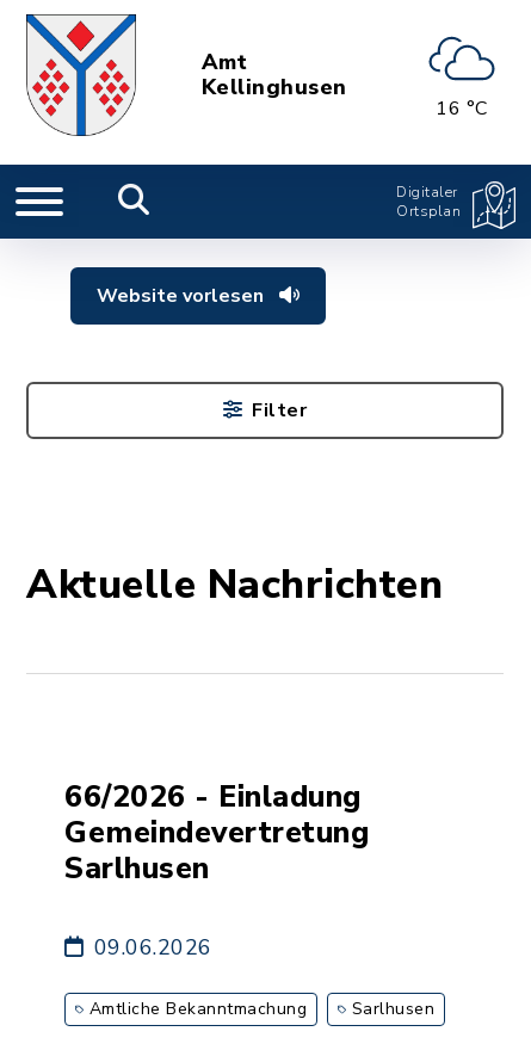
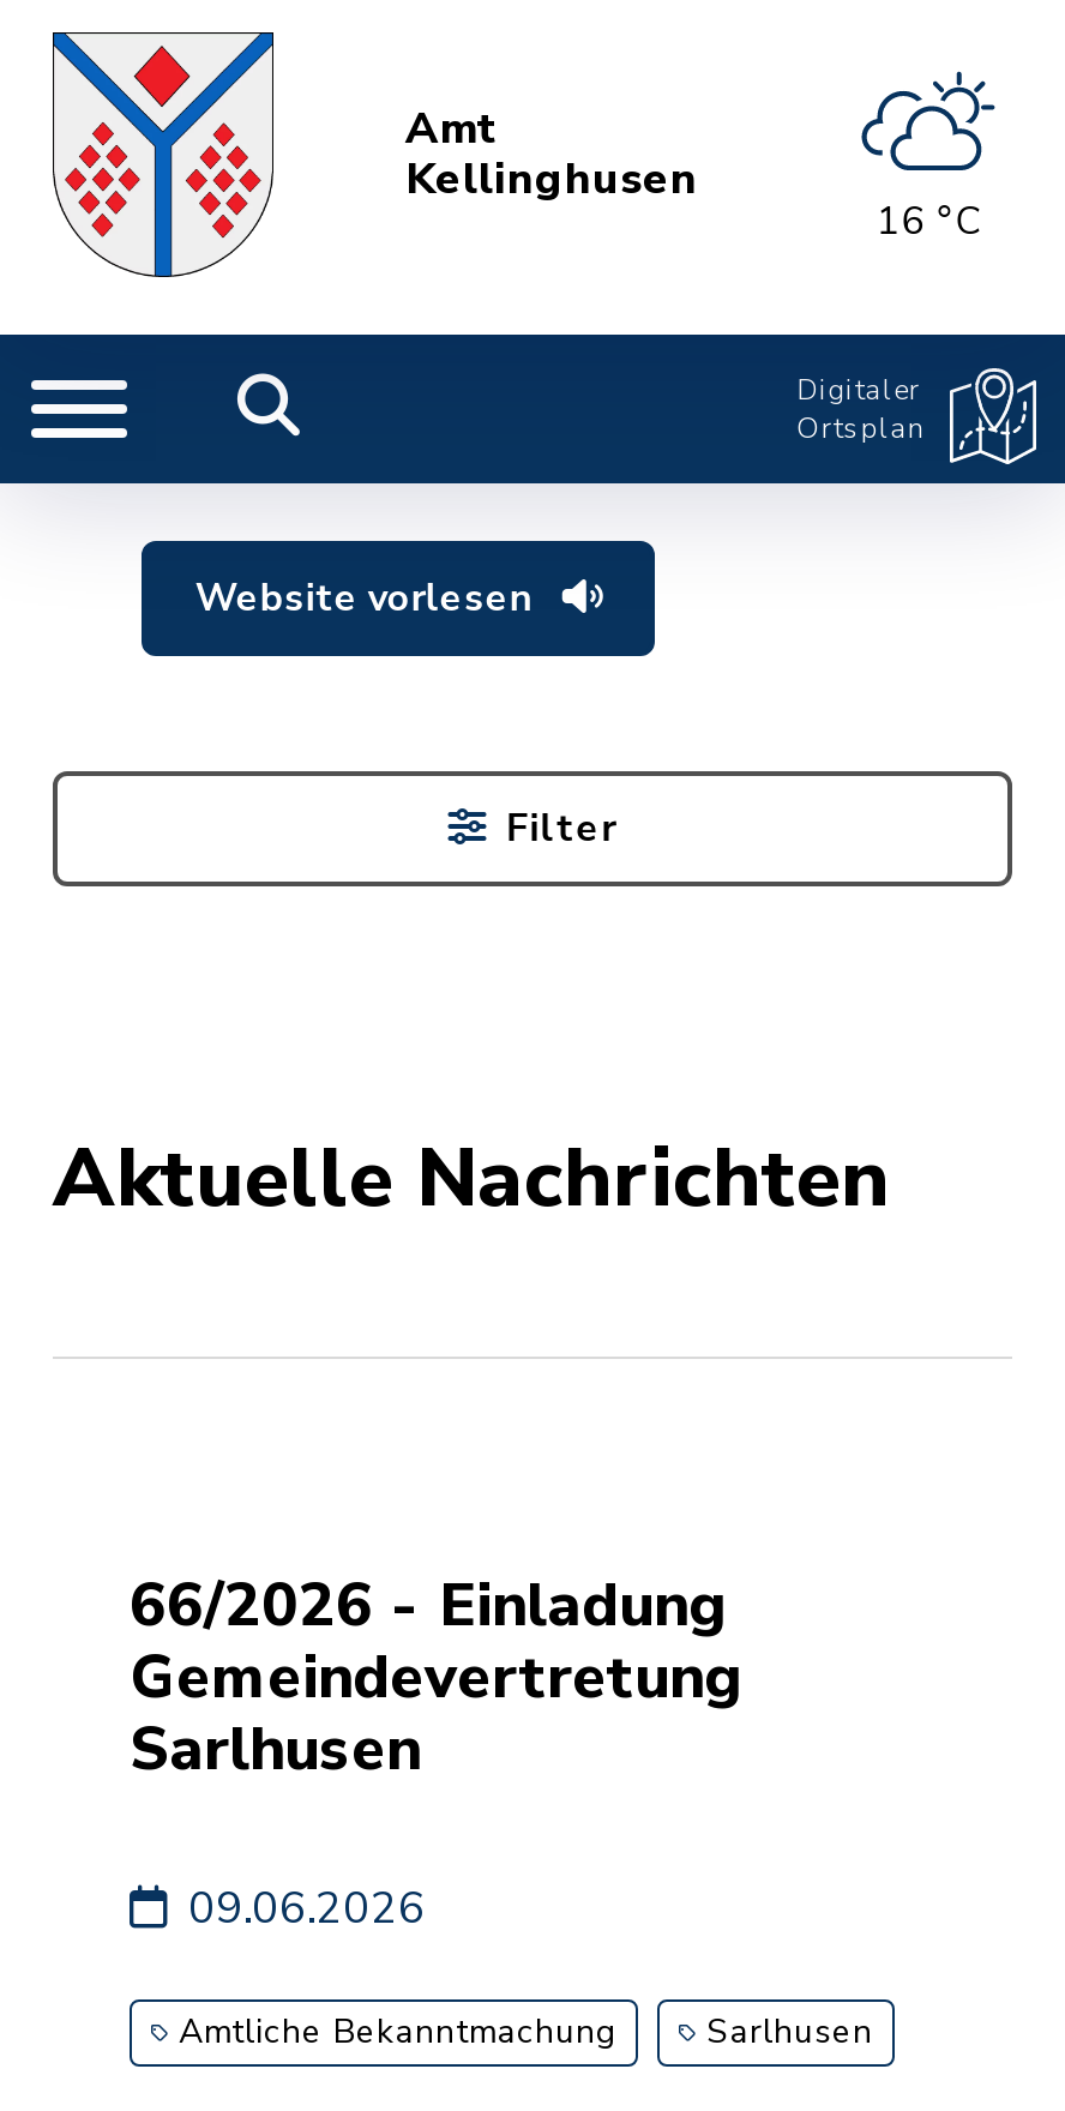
- [image]
+ [image]
